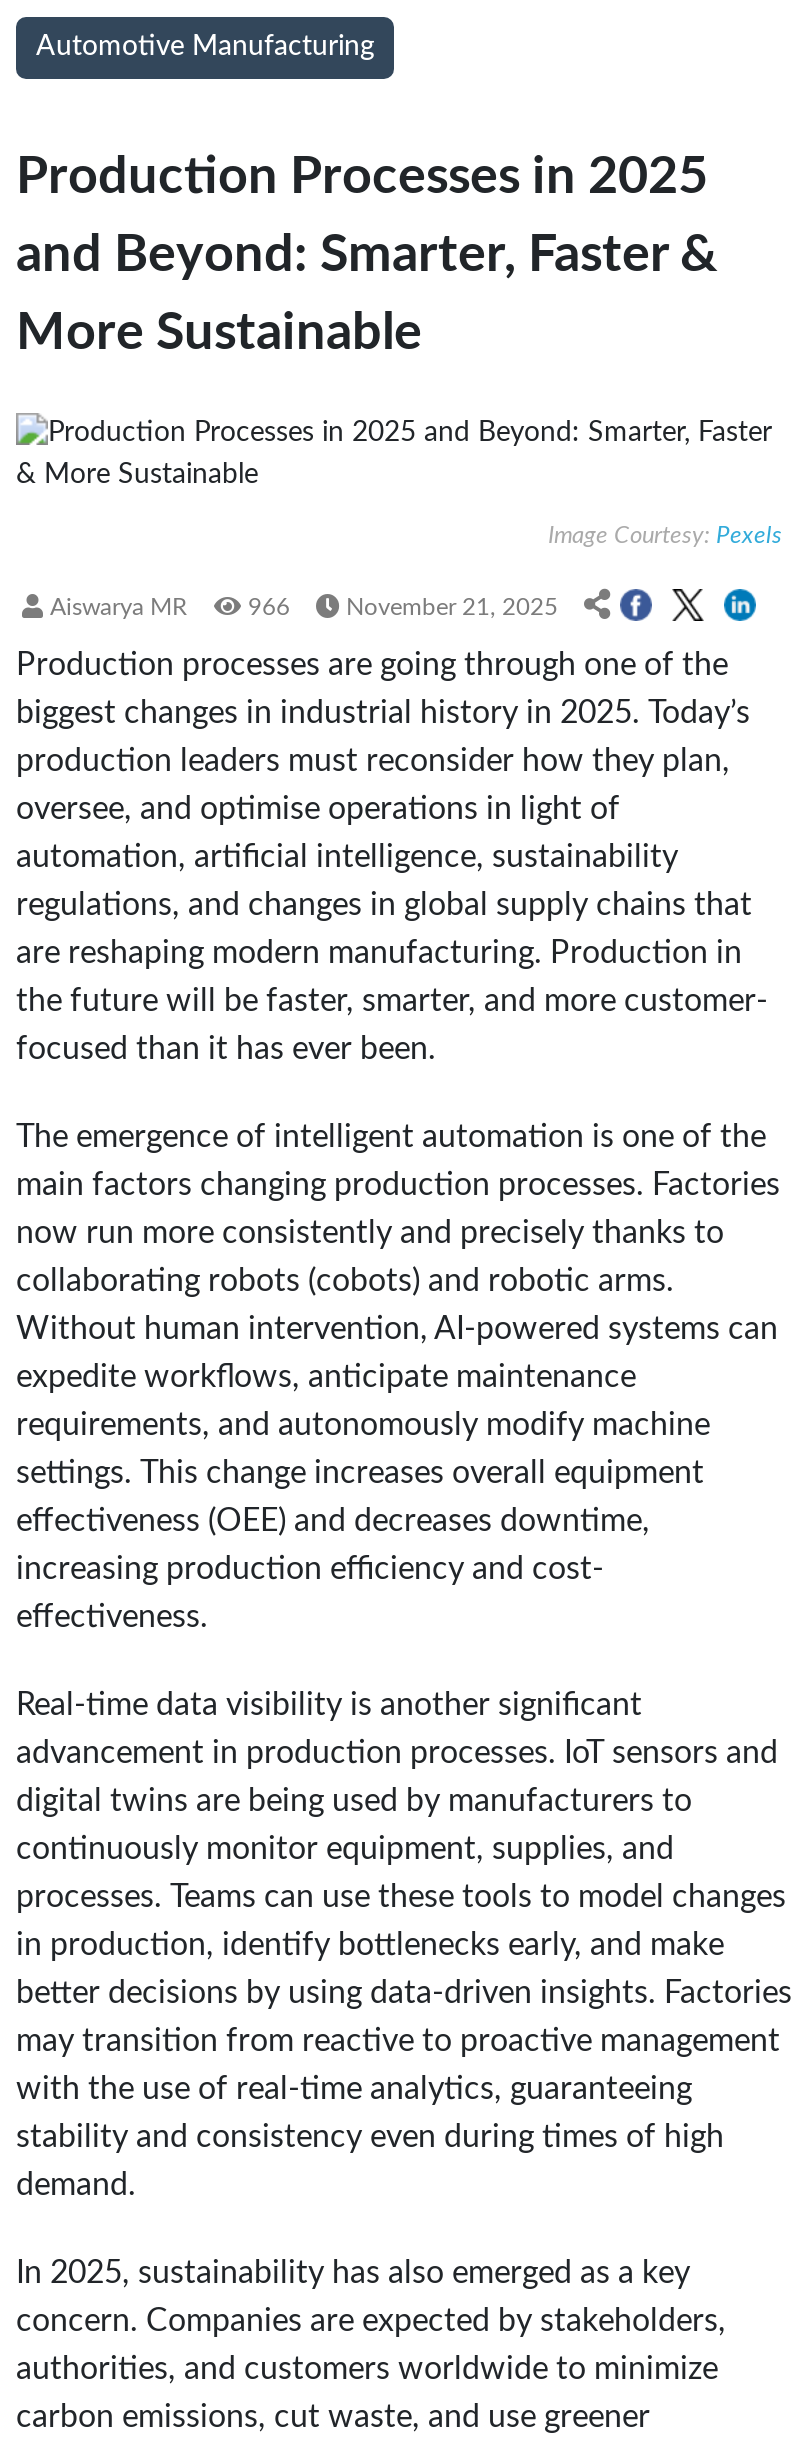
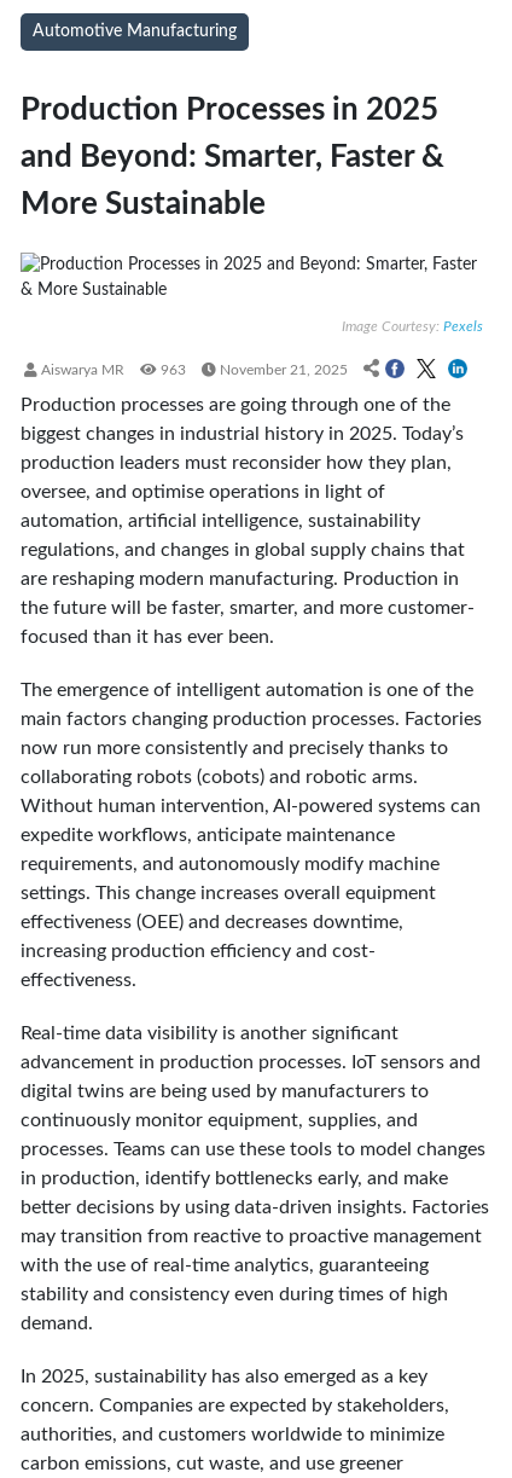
- 966
+ 963
